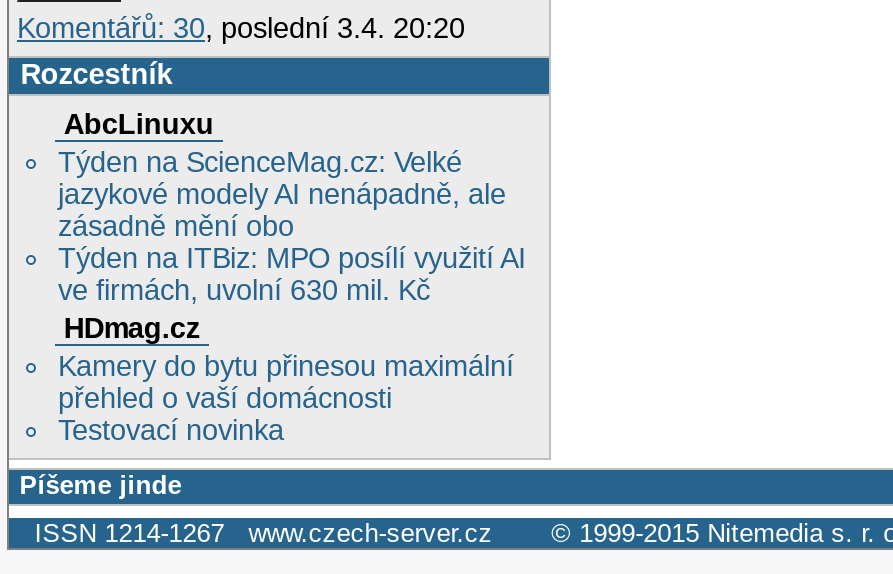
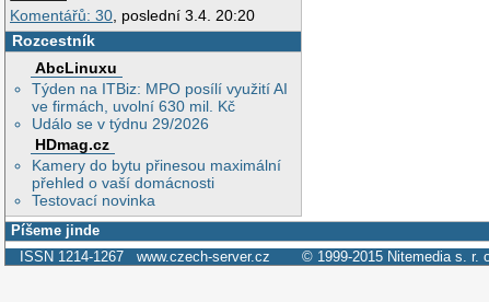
- Týden na ScienceMag.cz: Velké
- jazykové modely AI nenápadně, ale
- zásadně mění obo

moved up: Týden na ITBiz: MPO posílí využití AI | ve firmách, uvolní 630 mil. Kč

+ Událo se v týdnu 29/2026
